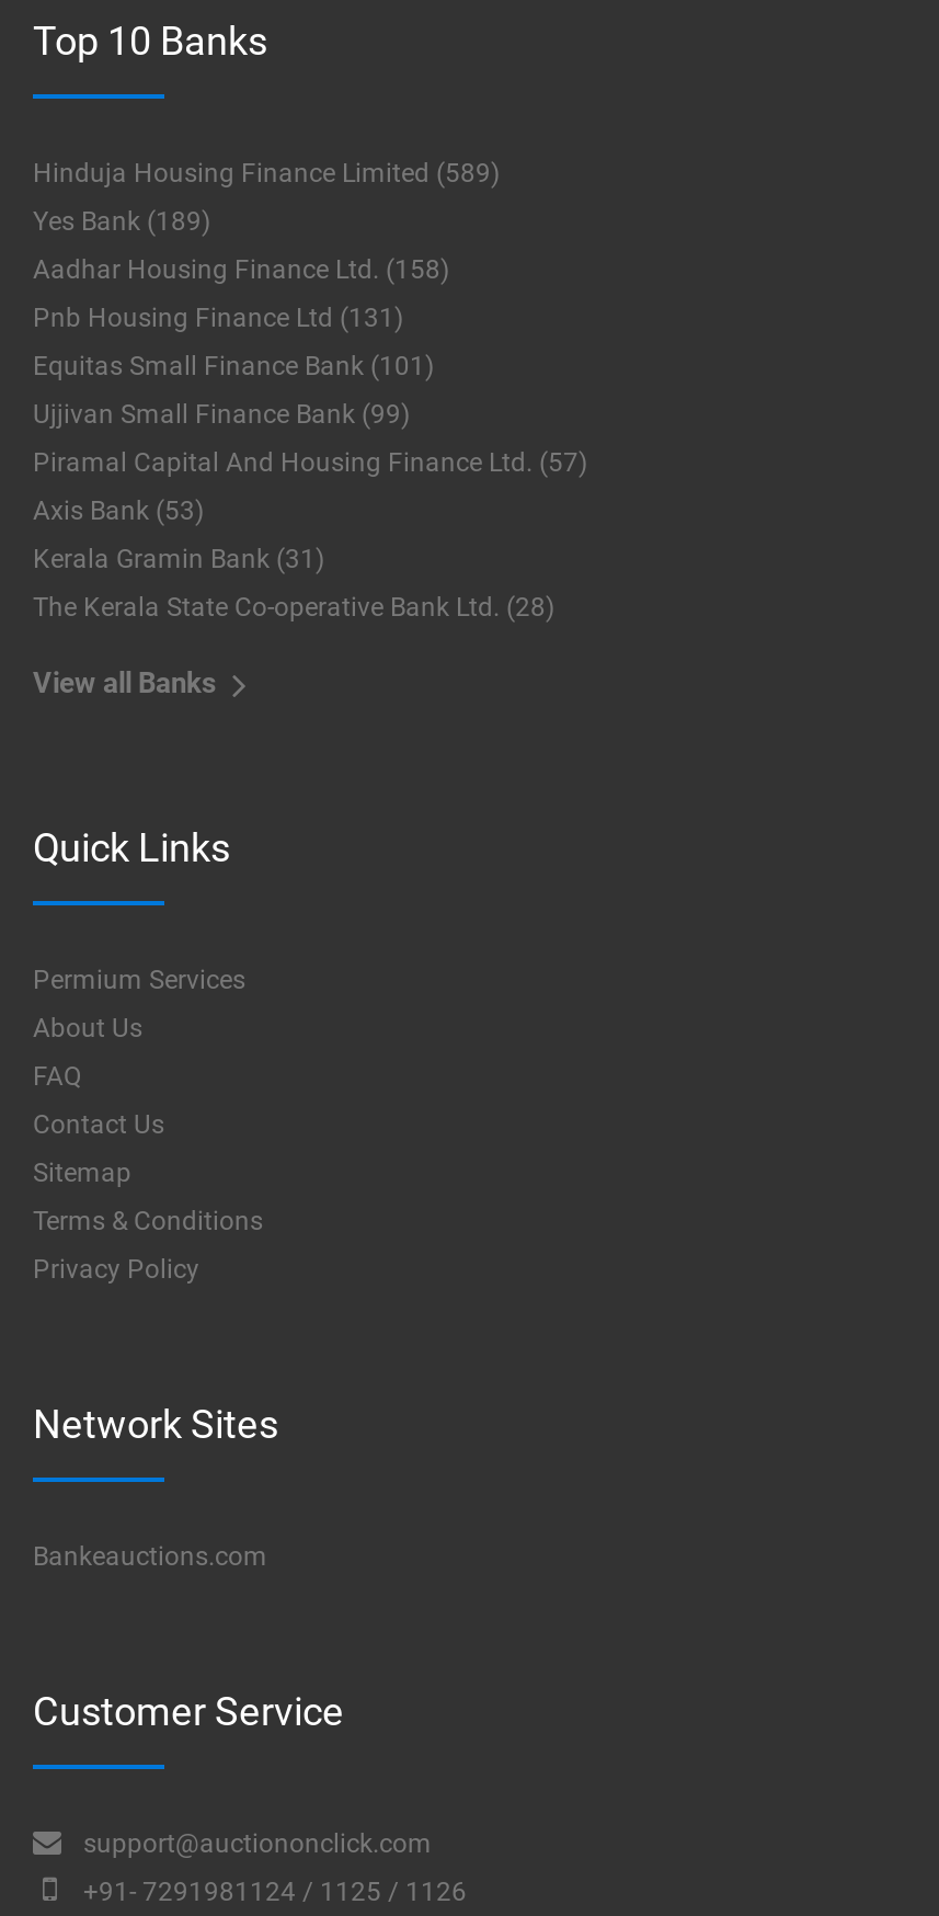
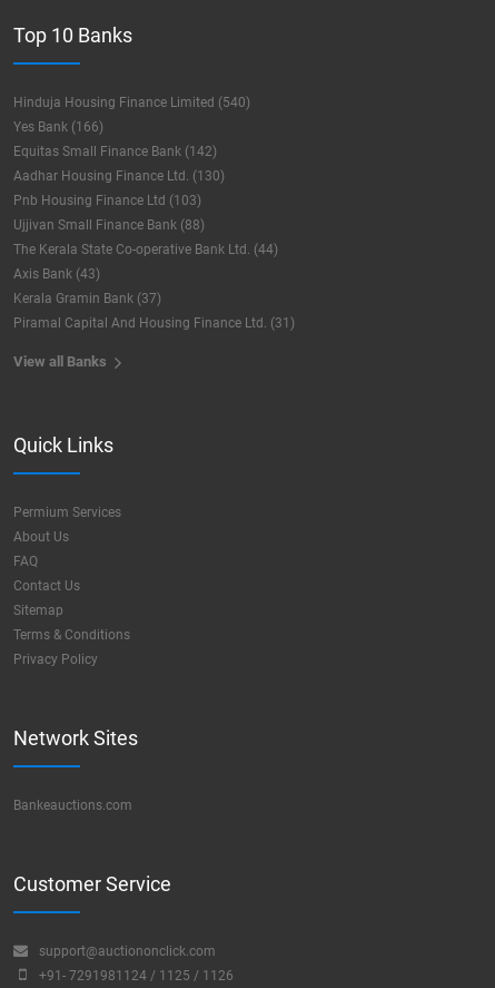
- Hinduja Housing Finance Limited (589)
+ Hinduja Housing Finance Limited (540)

- Yes Bank (189)
+ Yes Bank (166)

- Aadhar Housing Finance Ltd. (158)
+ Equitas Small Finance Bank (142)

- Pnb Housing Finance Ltd (131)
+ Aadhar Housing Finance Ltd. (130)

- Equitas Small Finance Bank (101)
+ Pnb Housing Finance Ltd (103)

- Ujjivan Small Finance Bank (99)
+ Ujjivan Small Finance Bank (88)

- Piramal Capital And Housing Finance Ltd. (57)
+ The Kerala State Co-operative Bank Ltd. (44)

- Axis Bank (53)
+ Axis Bank (43)

- Kerala Gramin Bank (31)
+ Kerala Gramin Bank (37)

- The Kerala State Co-operative Bank Ltd. (28)
+ Piramal Capital And Housing Finance Ltd. (31)
